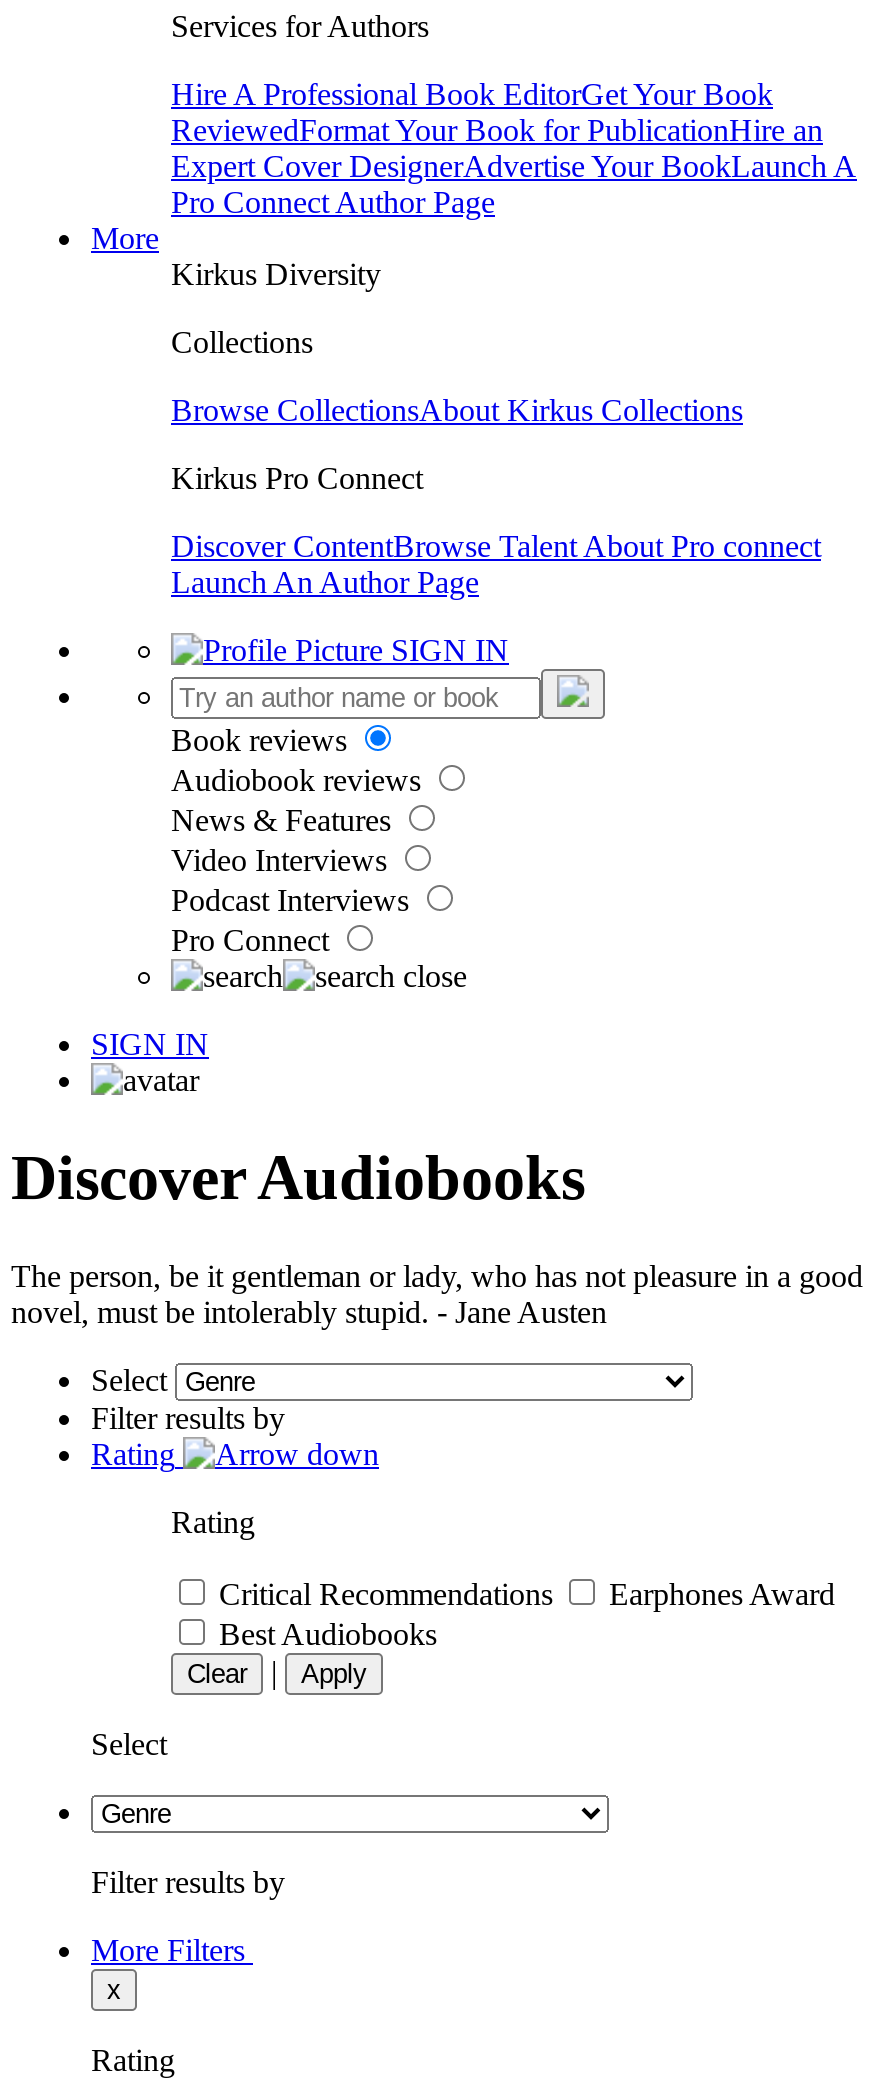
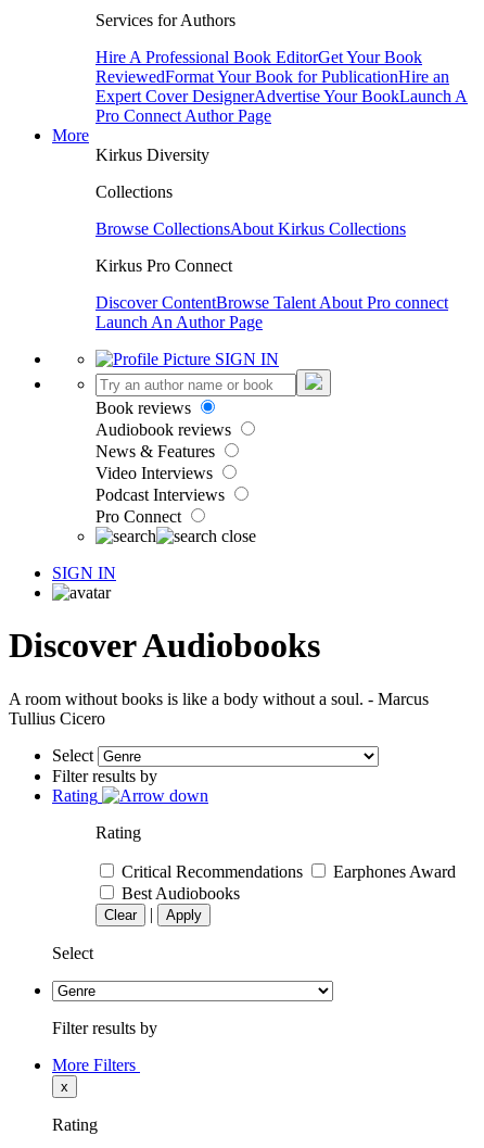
- The person, be it gentleman or lady, who has not pleasure in a good
- novel, must be intolerably stupid. - Jane Austen
+ A room without books is like a body without a soul. - Marcus
+ Tullius Cicero
